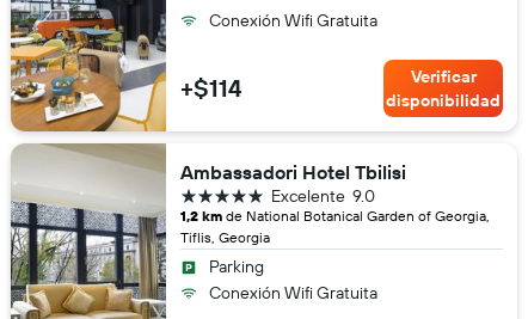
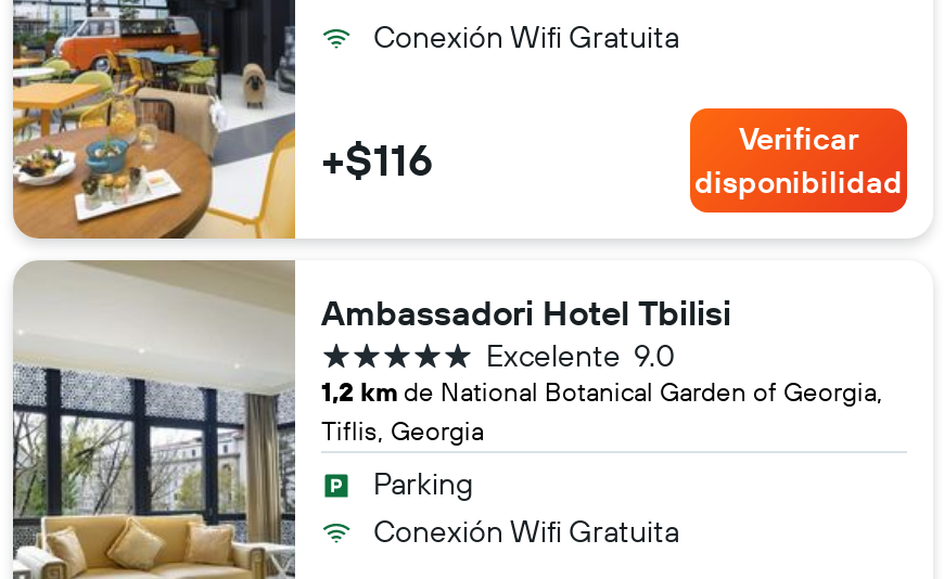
- +$114
+ +$116
